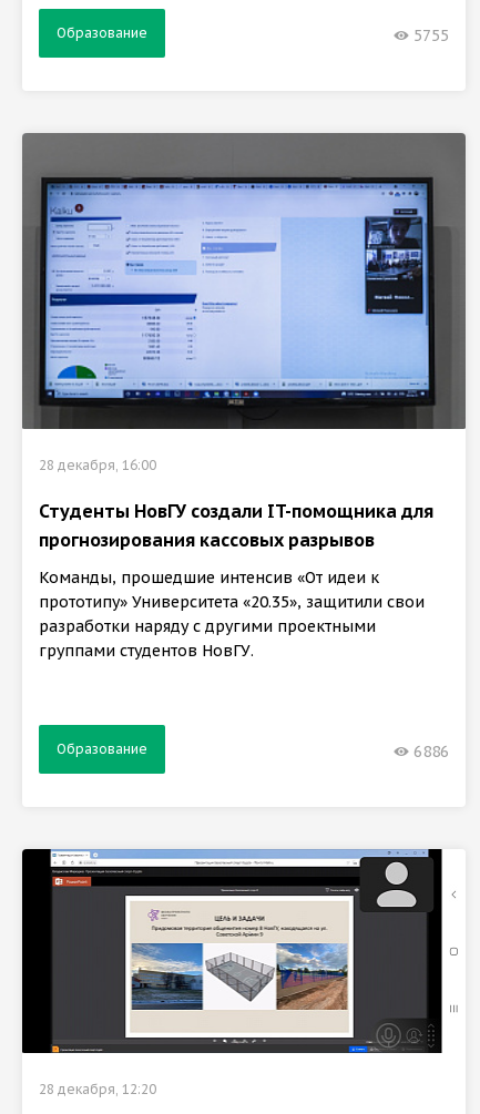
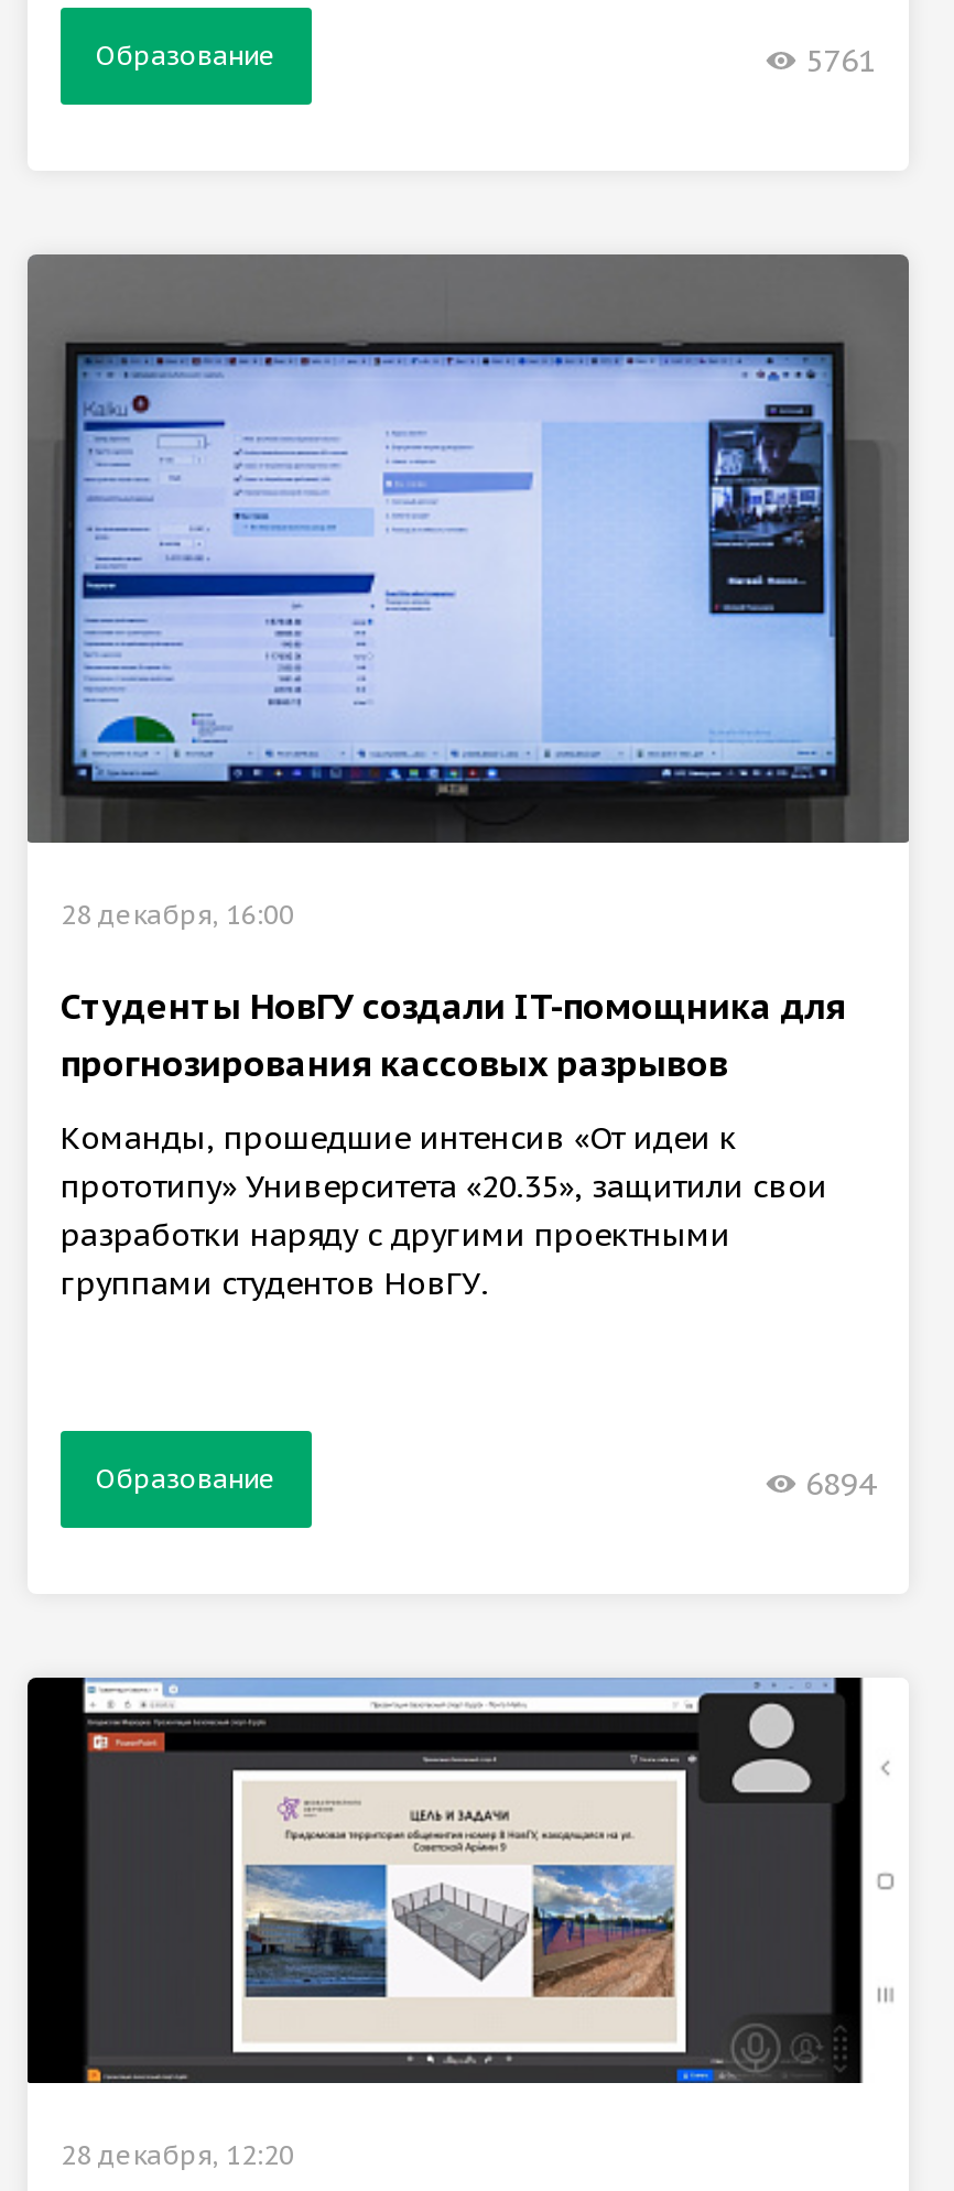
- 5755
+ 5761

- 6886
+ 6894
